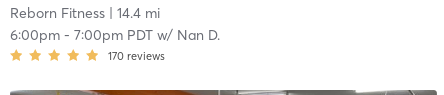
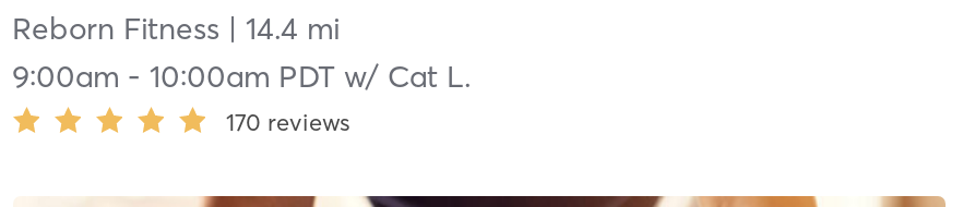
- 6:00pm - 7:00pm PDT w/ Nan D.
+ 9:00am - 10:00am PDT w/ Cat L.
